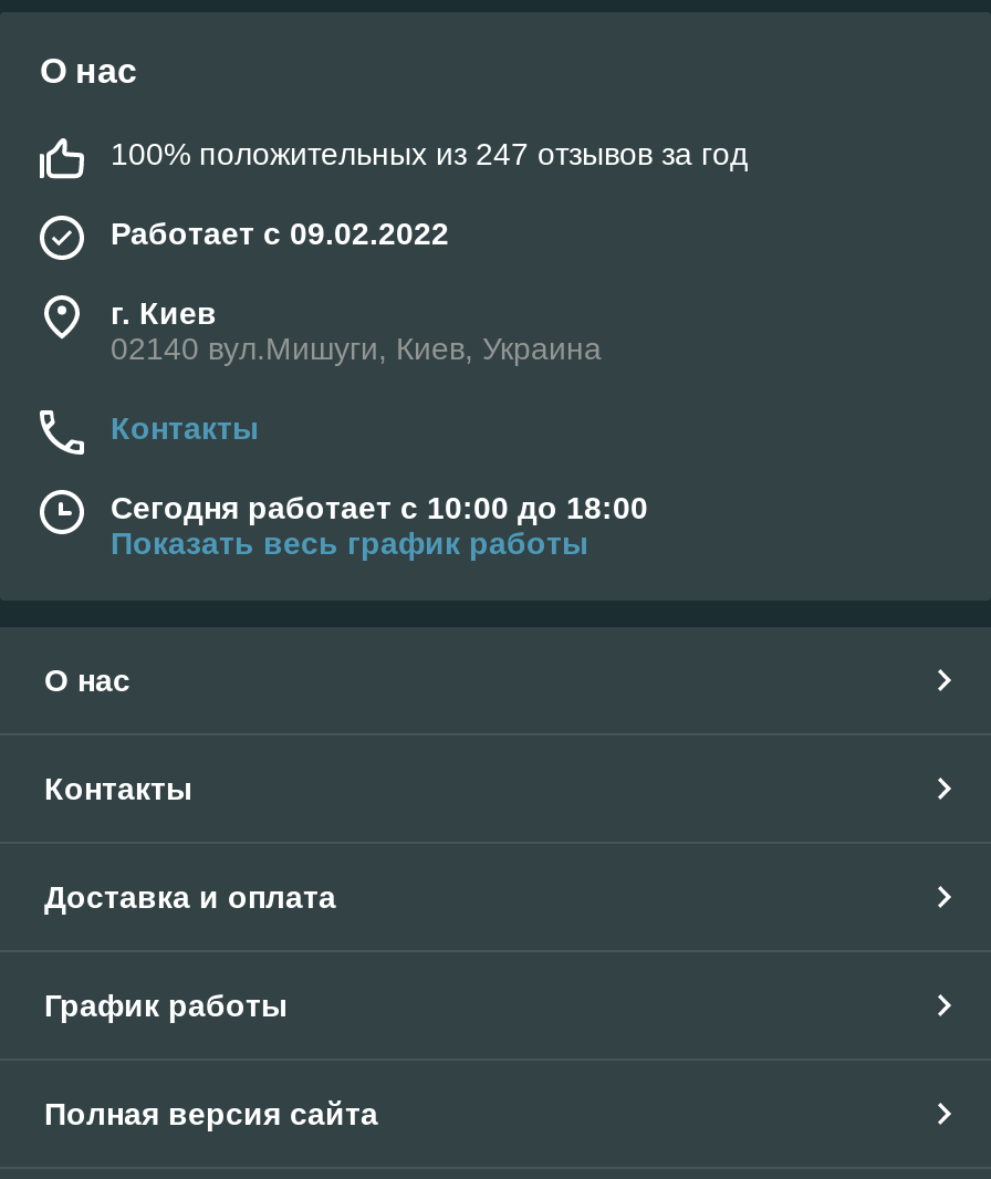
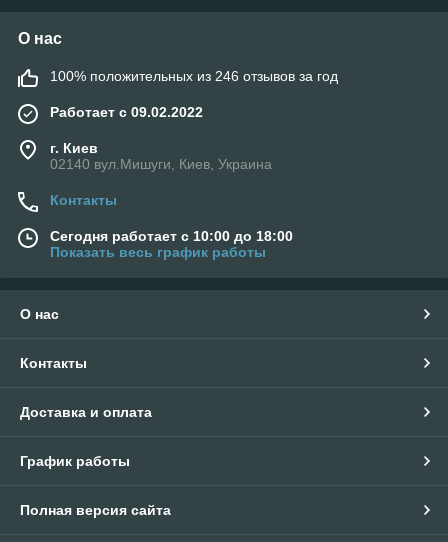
- 100% положительных из 247 отзывов за год
+ 100% положительных из 246 отзывов за год
